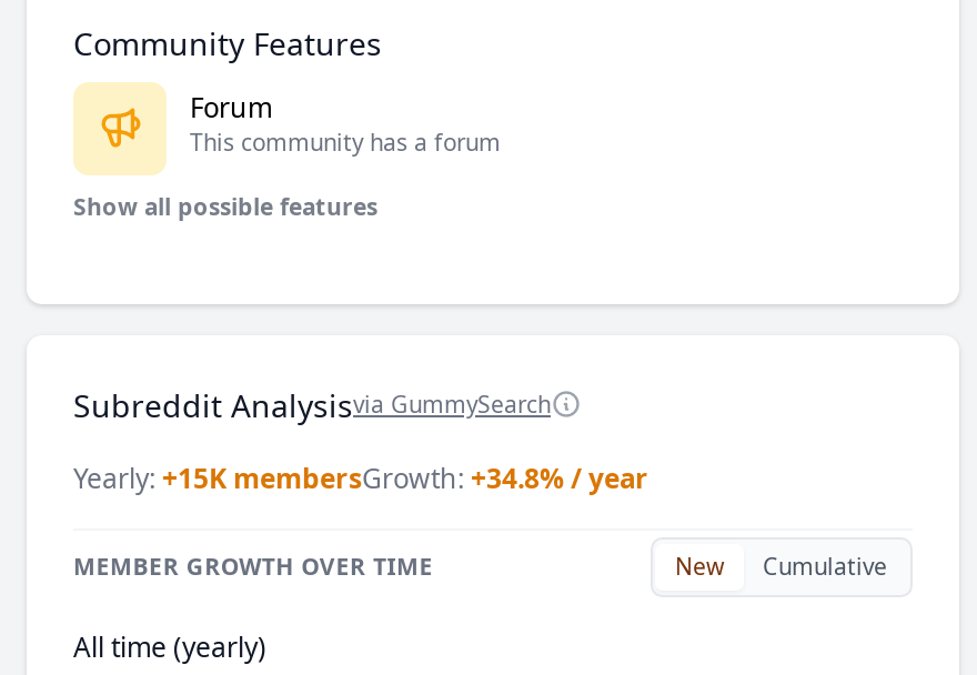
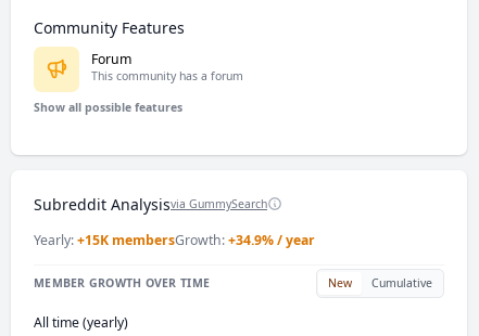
- Yearly: +15K membersGrowth: +34.8% / year
+ Yearly: +15K membersGrowth: +34.9% / year
